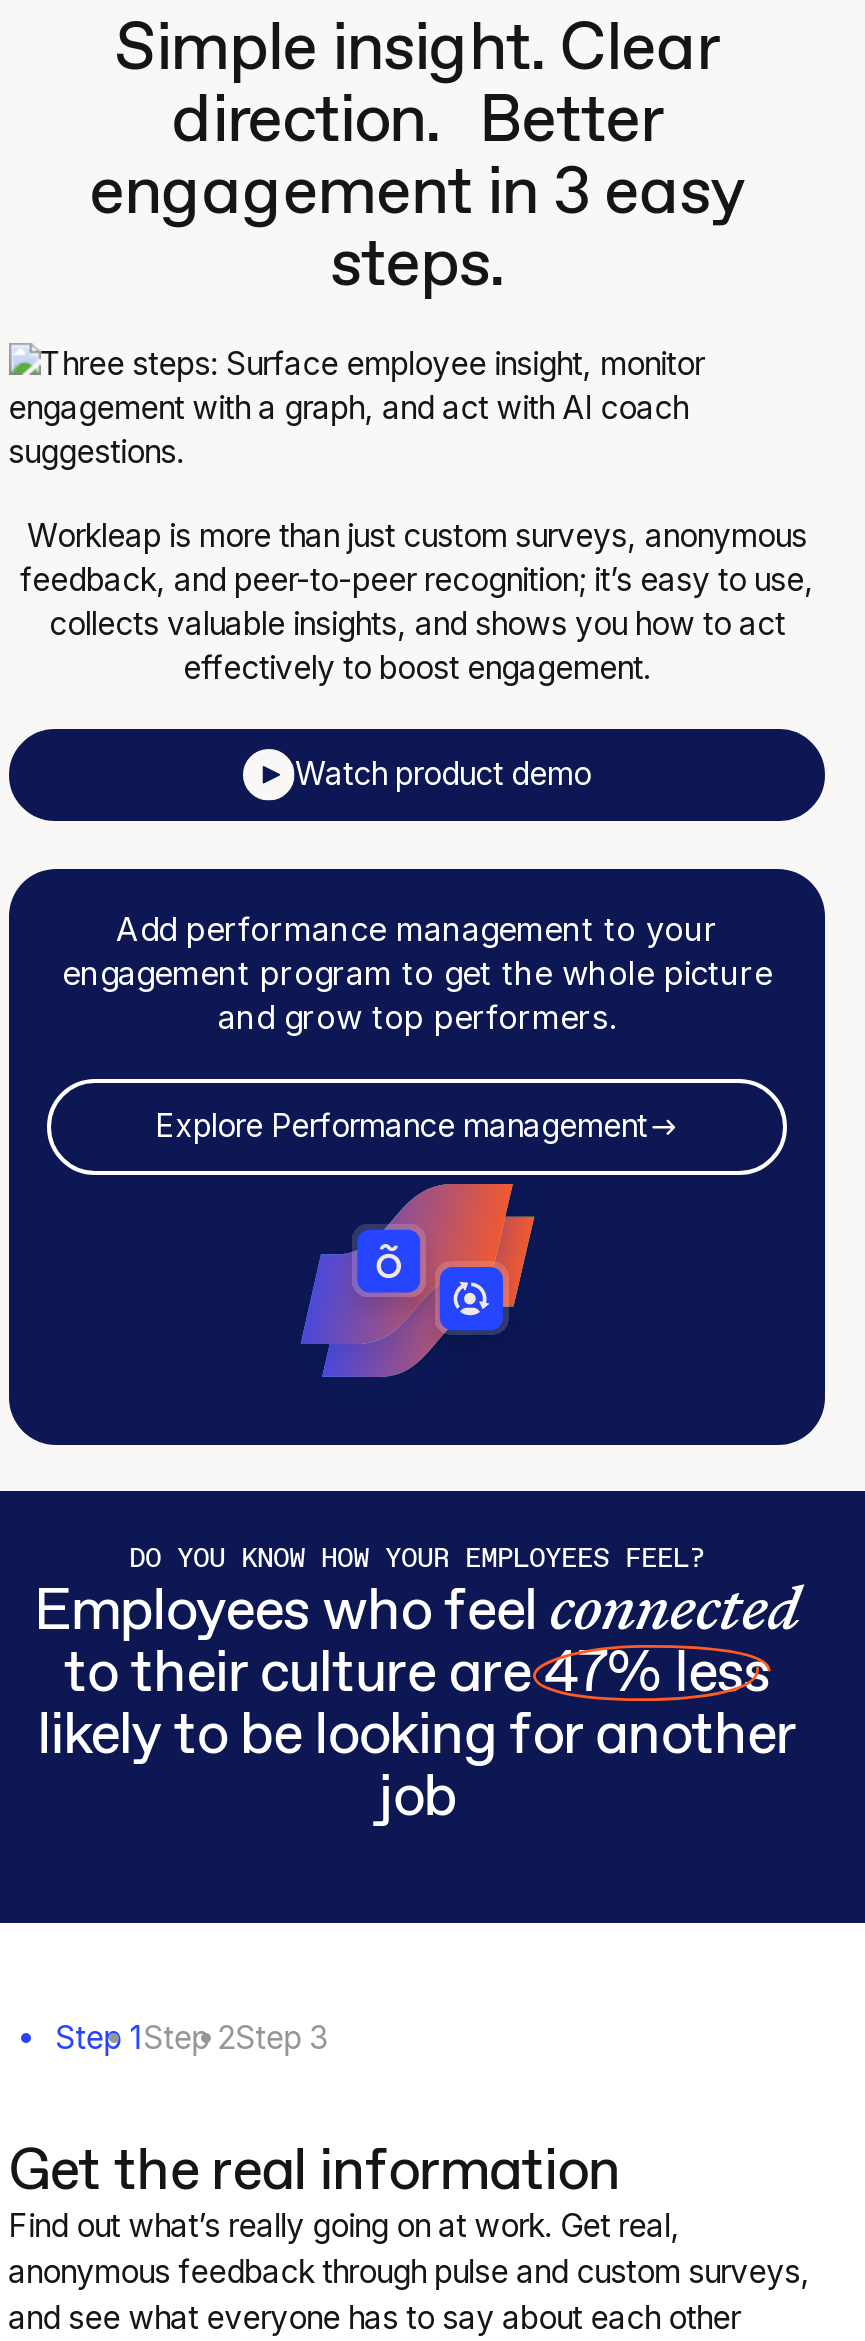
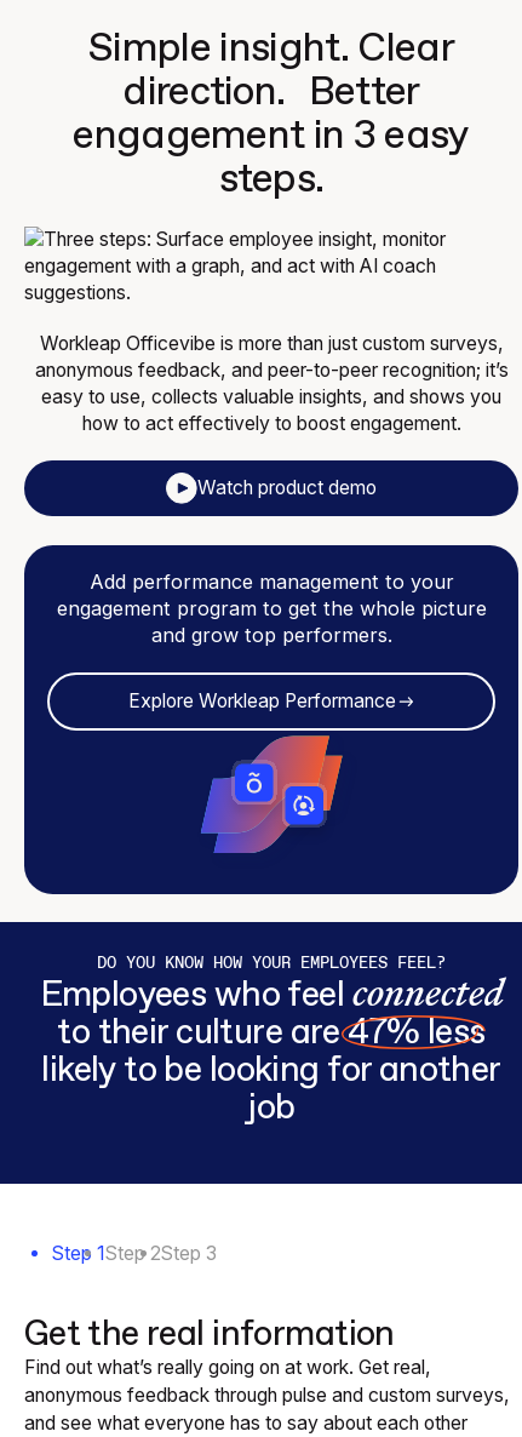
- Workleap is more than just custom surveys, anonymous
- feedback, and peer-to-peer recognition; it’s easy to use,
- collects valuable insights, and shows you how to act
- effectively to boost engagement.
+ Workleap Officevibe is more than just custom surveys,
+ anonymous feedback, and peer-to-peer recognition; it’s
+ easy to use, collects valuable insights, and shows you
+ how to act effectively to boost engagement.

- Explore Performance management
+ Explore Workleap Performance
